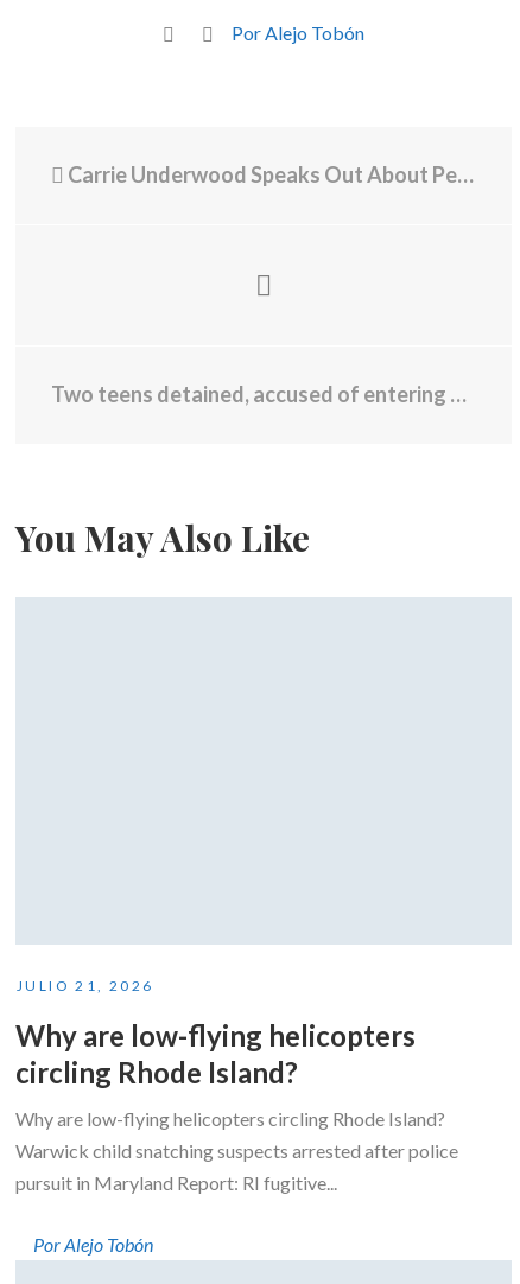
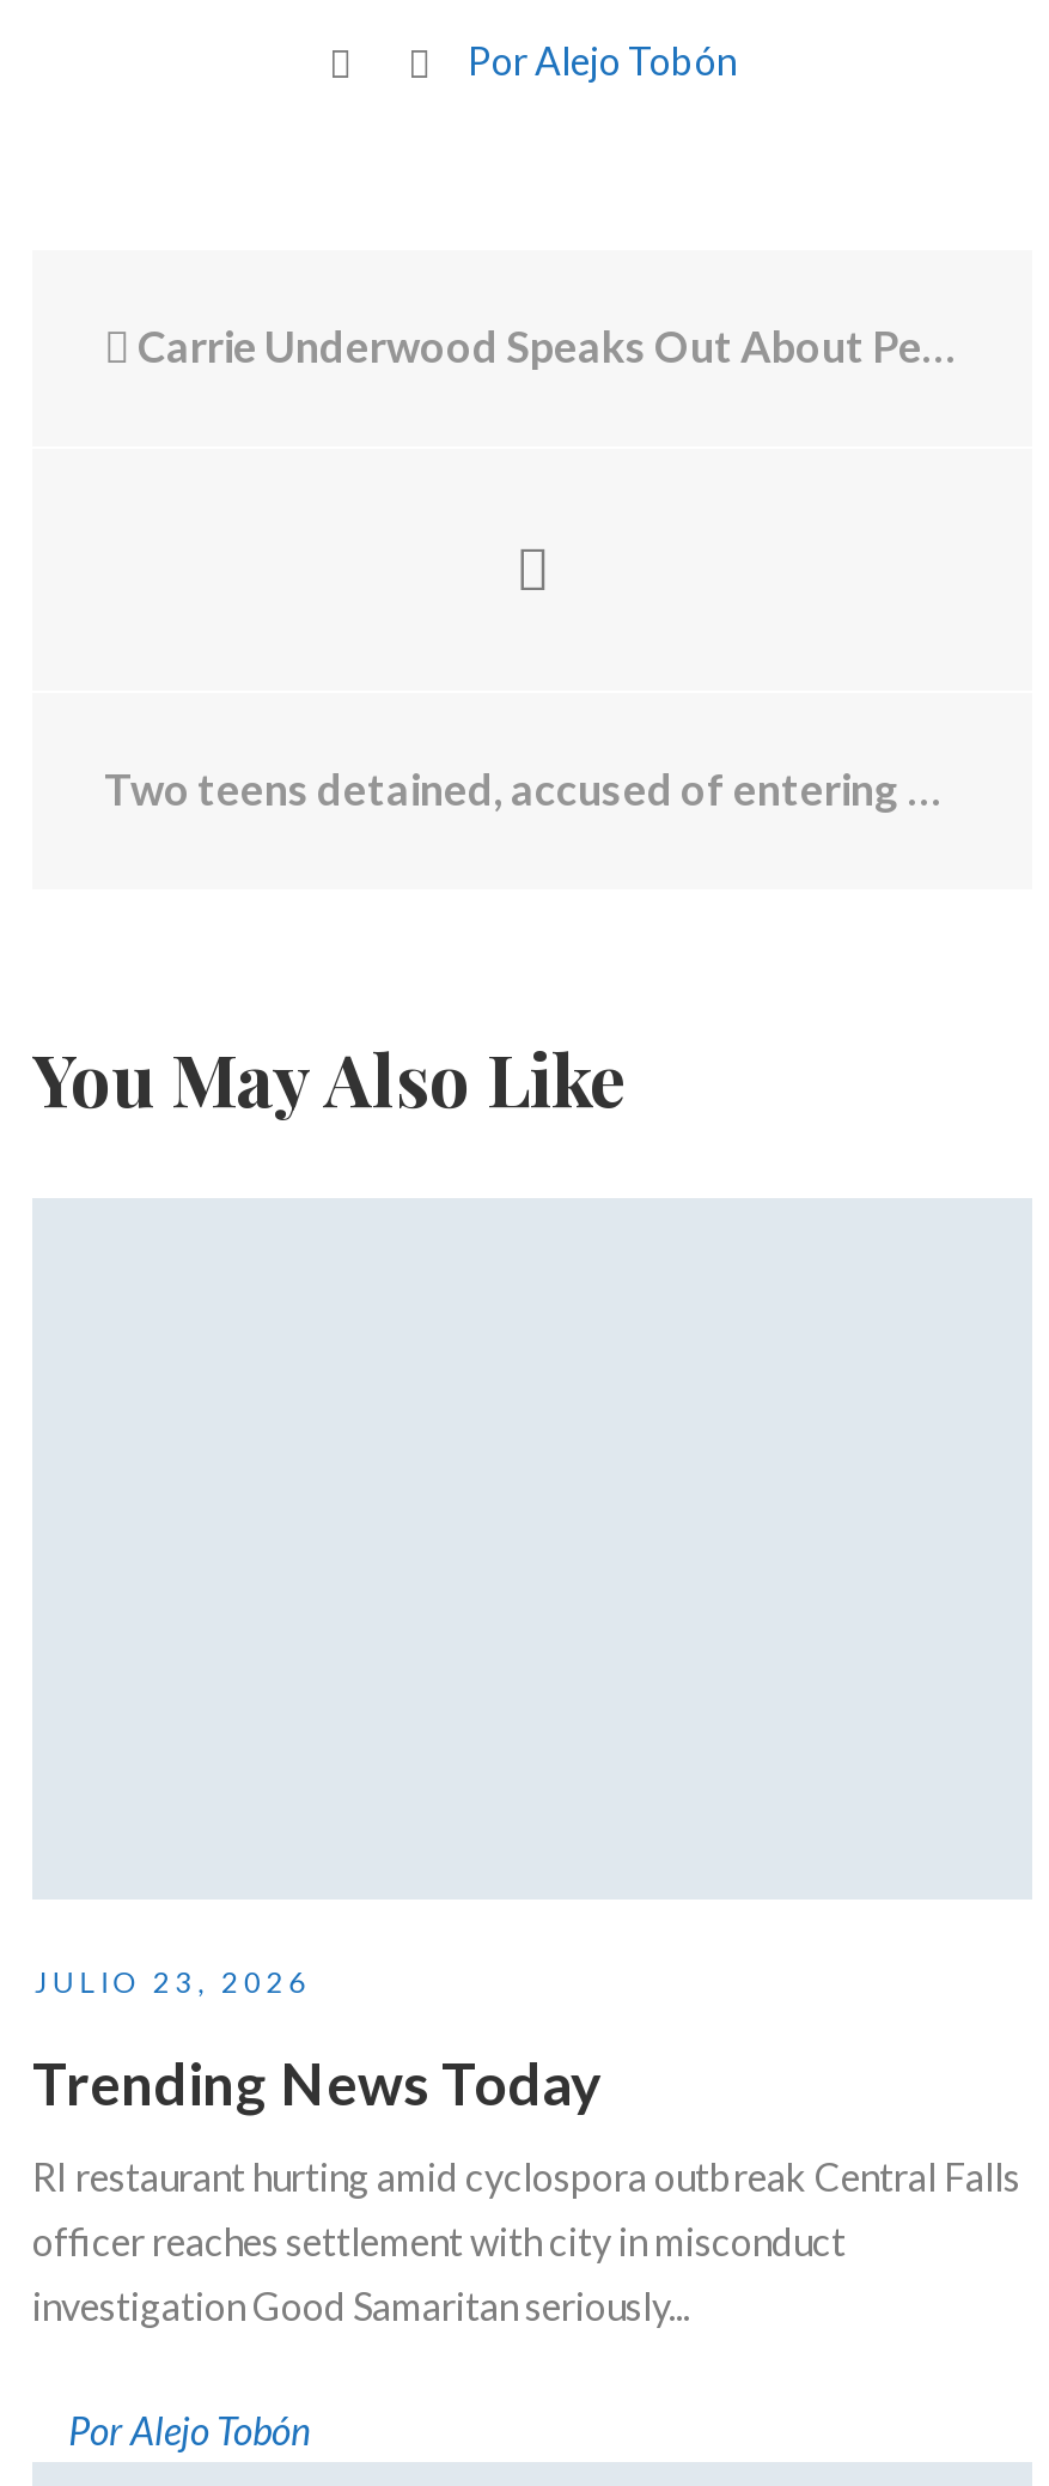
- JULIO 21, 2026
+ JULIO 23, 2026

- Why are low-flying helicopters
- circling Rhode Island?
+ Trending News Today

- Why are low-flying helicopters circling Rhode Island?
- Warwick child snatching suspects arrested after police
- pursuit in Maryland Report: RI fugitive...
+ RI restaurant hurting amid cyclospora outbreak Central Falls
+ officer reaches settlement with city in misconduct
+ investigation Good Samaritan seriously...
